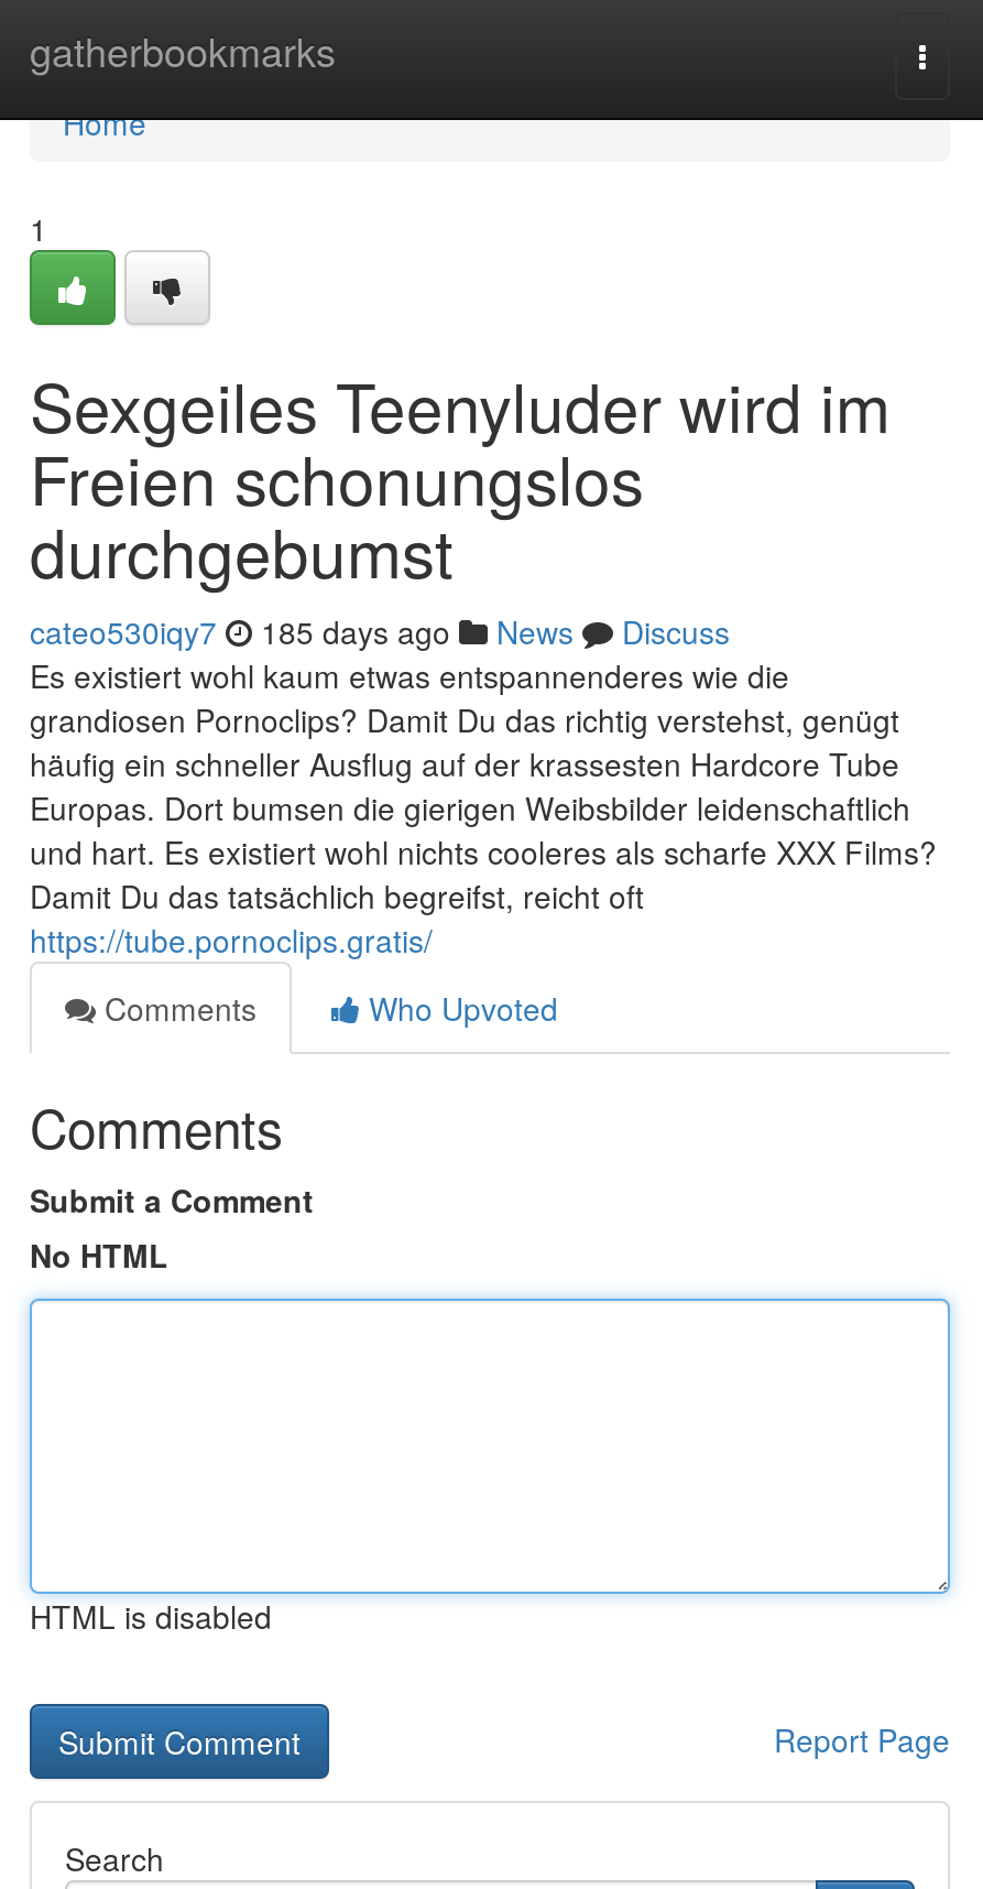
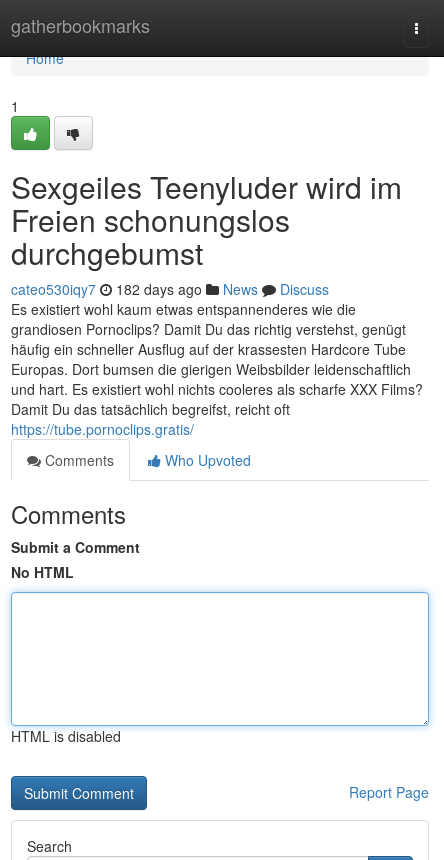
- cateo530iqy7 185 days ago News Discuss
+ cateo530iqy7 182 days ago News Discuss
